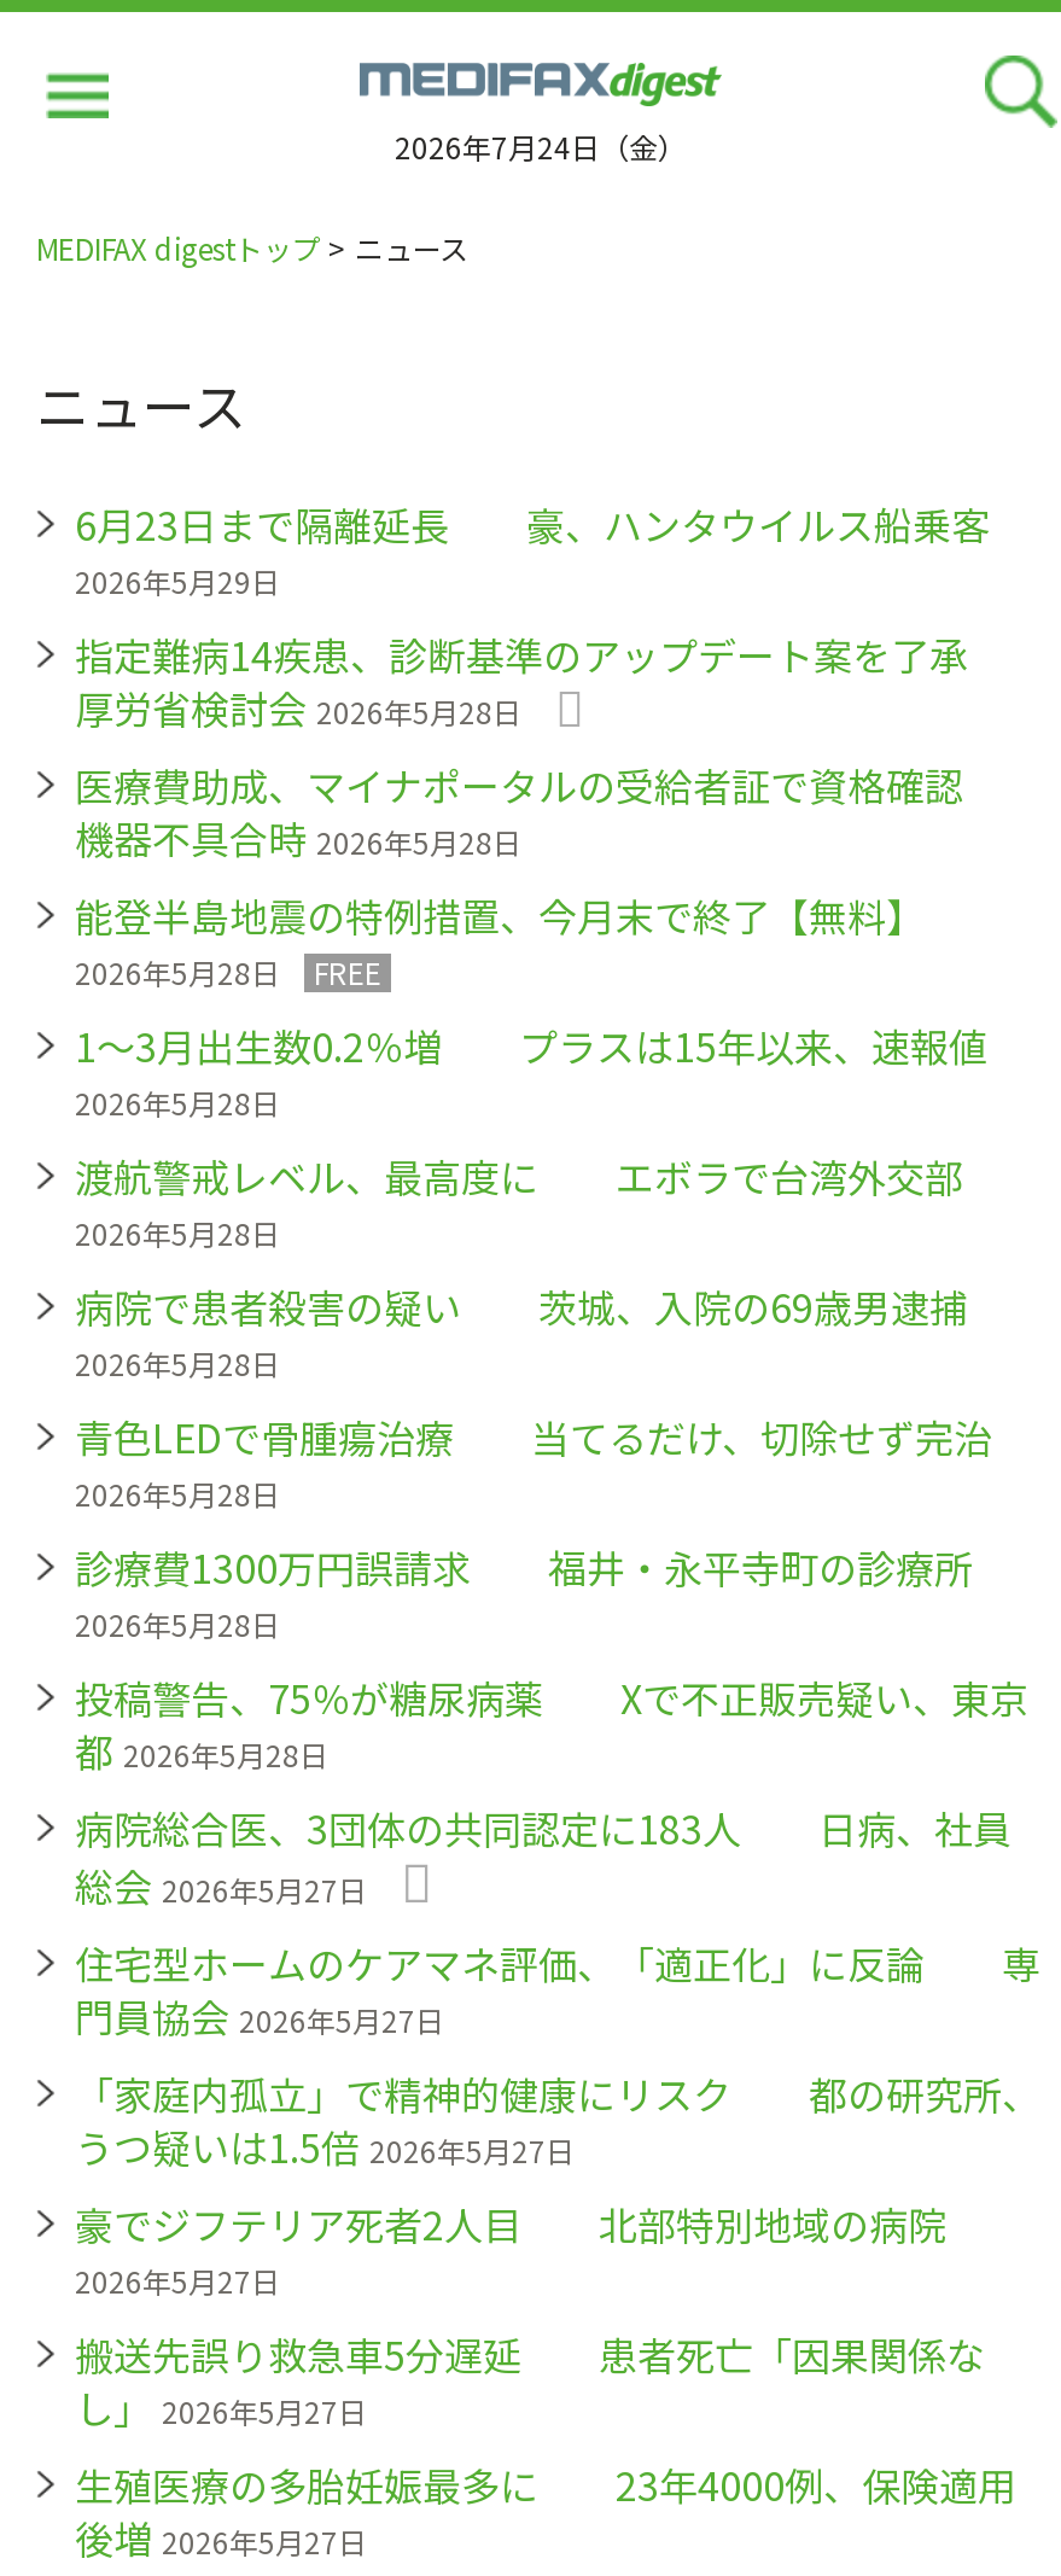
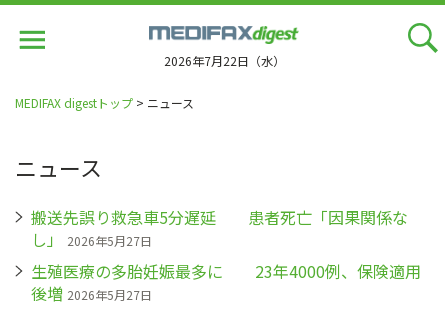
- 2026年7月24日（金）
+ 2026年7月22日（水）

- 6月23日まで隔離延長 豪、ハンタウイルス船乗客
- 2026年5月29日
- 指定難病14疾患、診断基準のアップデート案を了承
- 厚労省検討会 2026年5月28日
- 医療費助成、マイナポータルの受給者証で資格確認
- 機器不具合時 2026年5月28日
- 能登半島地震の特例措置、今月末で終了【無料】
- 2026年5月28日
- FREE
- 1～3月出生数0.2％増 プラスは15年以来、速報値
- 2026年5月28日
- 渡航警戒レベル、最高度に エボラで台湾外交部
- 2026年5月28日
- 病院で患者殺害の疑い 茨城、入院の69歳男逮捕
- 2026年5月28日
- 青色LEDで骨腫瘍治療 当てるだけ、切除せず完治
- 2026年5月28日
- 診療費1300万円誤請求 福井・永平寺町の診療所
- 2026年5月28日
- 投稿警告、75％が糖尿病薬 Xで不正販売疑い、東京
- 都 2026年5月28日
- 病院総合医、3団体の共同認定に183人 日病、社員
- 総会 2026年5月27日
- 住宅型ホームのケアマネ評価、「適正化」に反論 専
- 門員協会 2026年5月27日
- 「家庭内孤立」で精神的健康にリスク 都の研究所、
- うつ疑いは1.5倍 2026年5月27日
- 豪でジフテリア死者2人目 北部特別地域の病院
- 2026年5月27日
